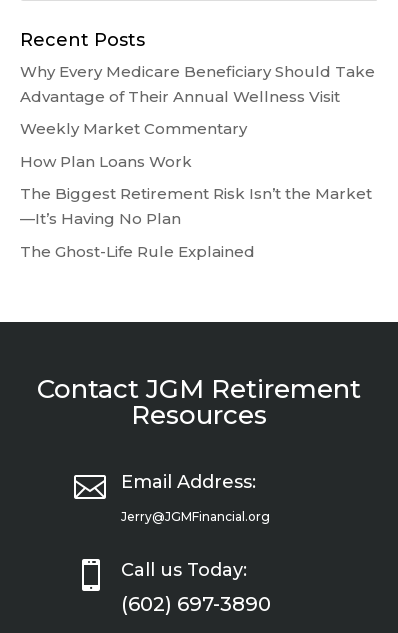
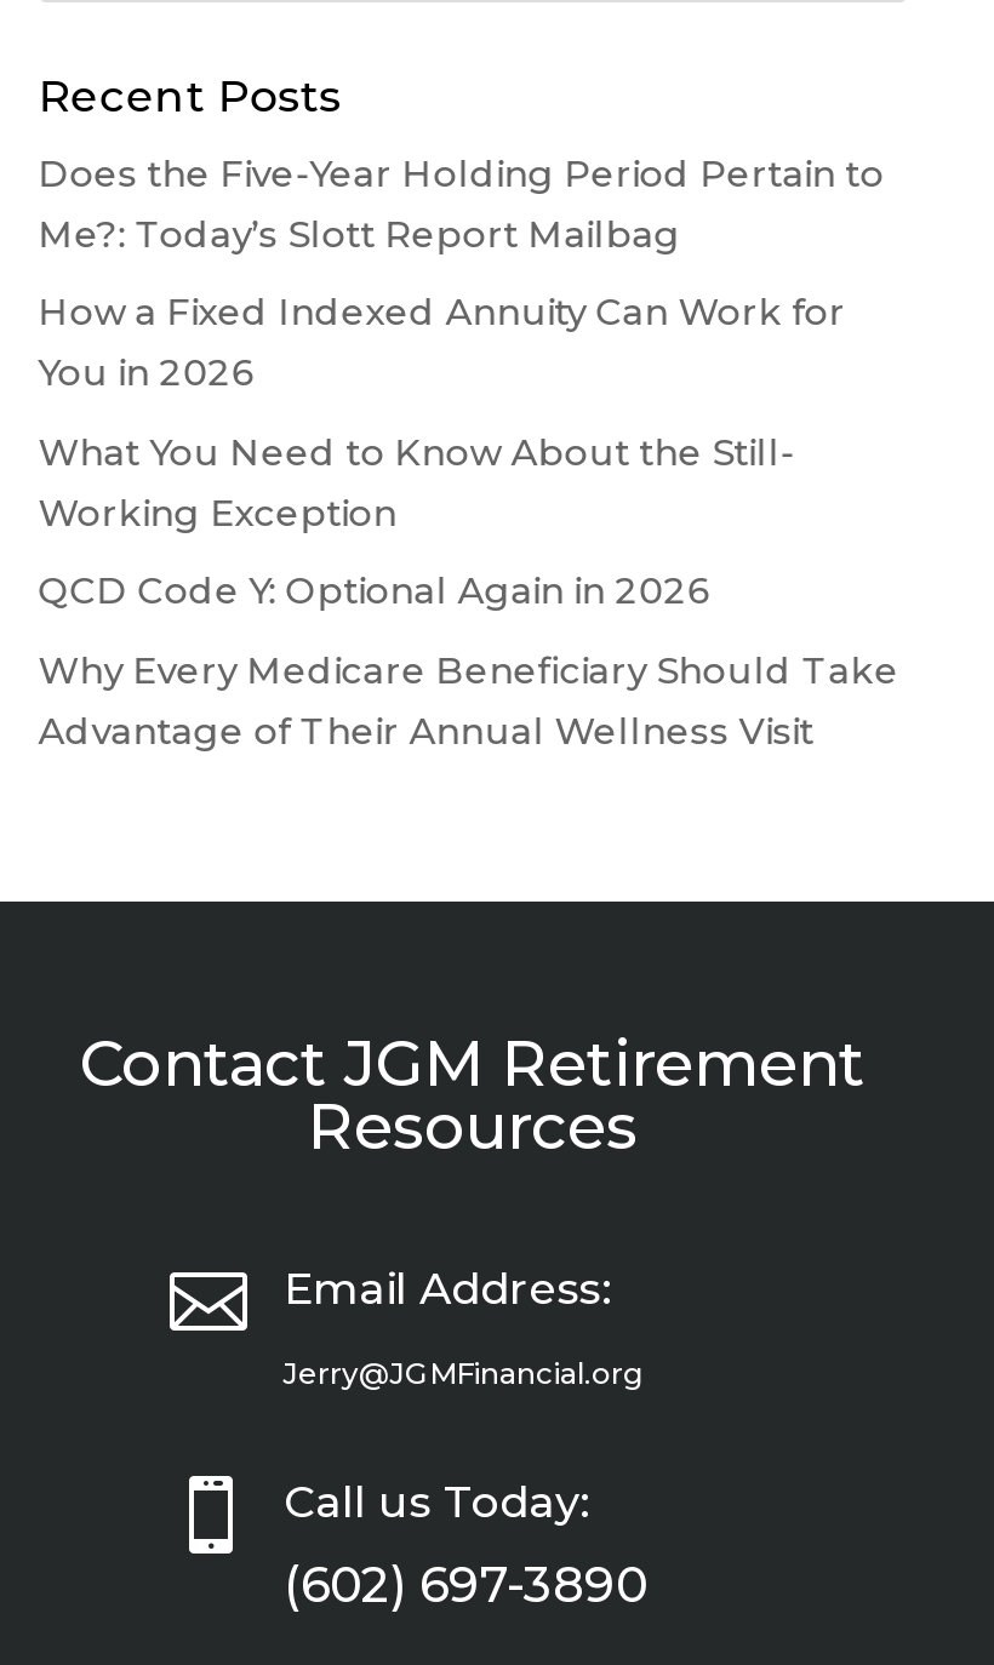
+ Does the Five-Year Holding Period Pertain to
+ Me?: Today’s Slott Report Mailbag
+ How a Fixed Indexed Annuity Can Work for
+ You in 2026
+ What You Need to Know About the Still-
+ Working Exception
+ QCD Code Y: Optional Again in 2026

moved down: Why Every Medicare Beneficiary Should Take | Advantage of Their Annual Wellness Visit

- Weekly Market Commentary
- How Plan Loans Work
- The Biggest Retirement Risk Isn’t the Market
- —It’s Having No Plan
- The Ghost-Life Rule Explained
